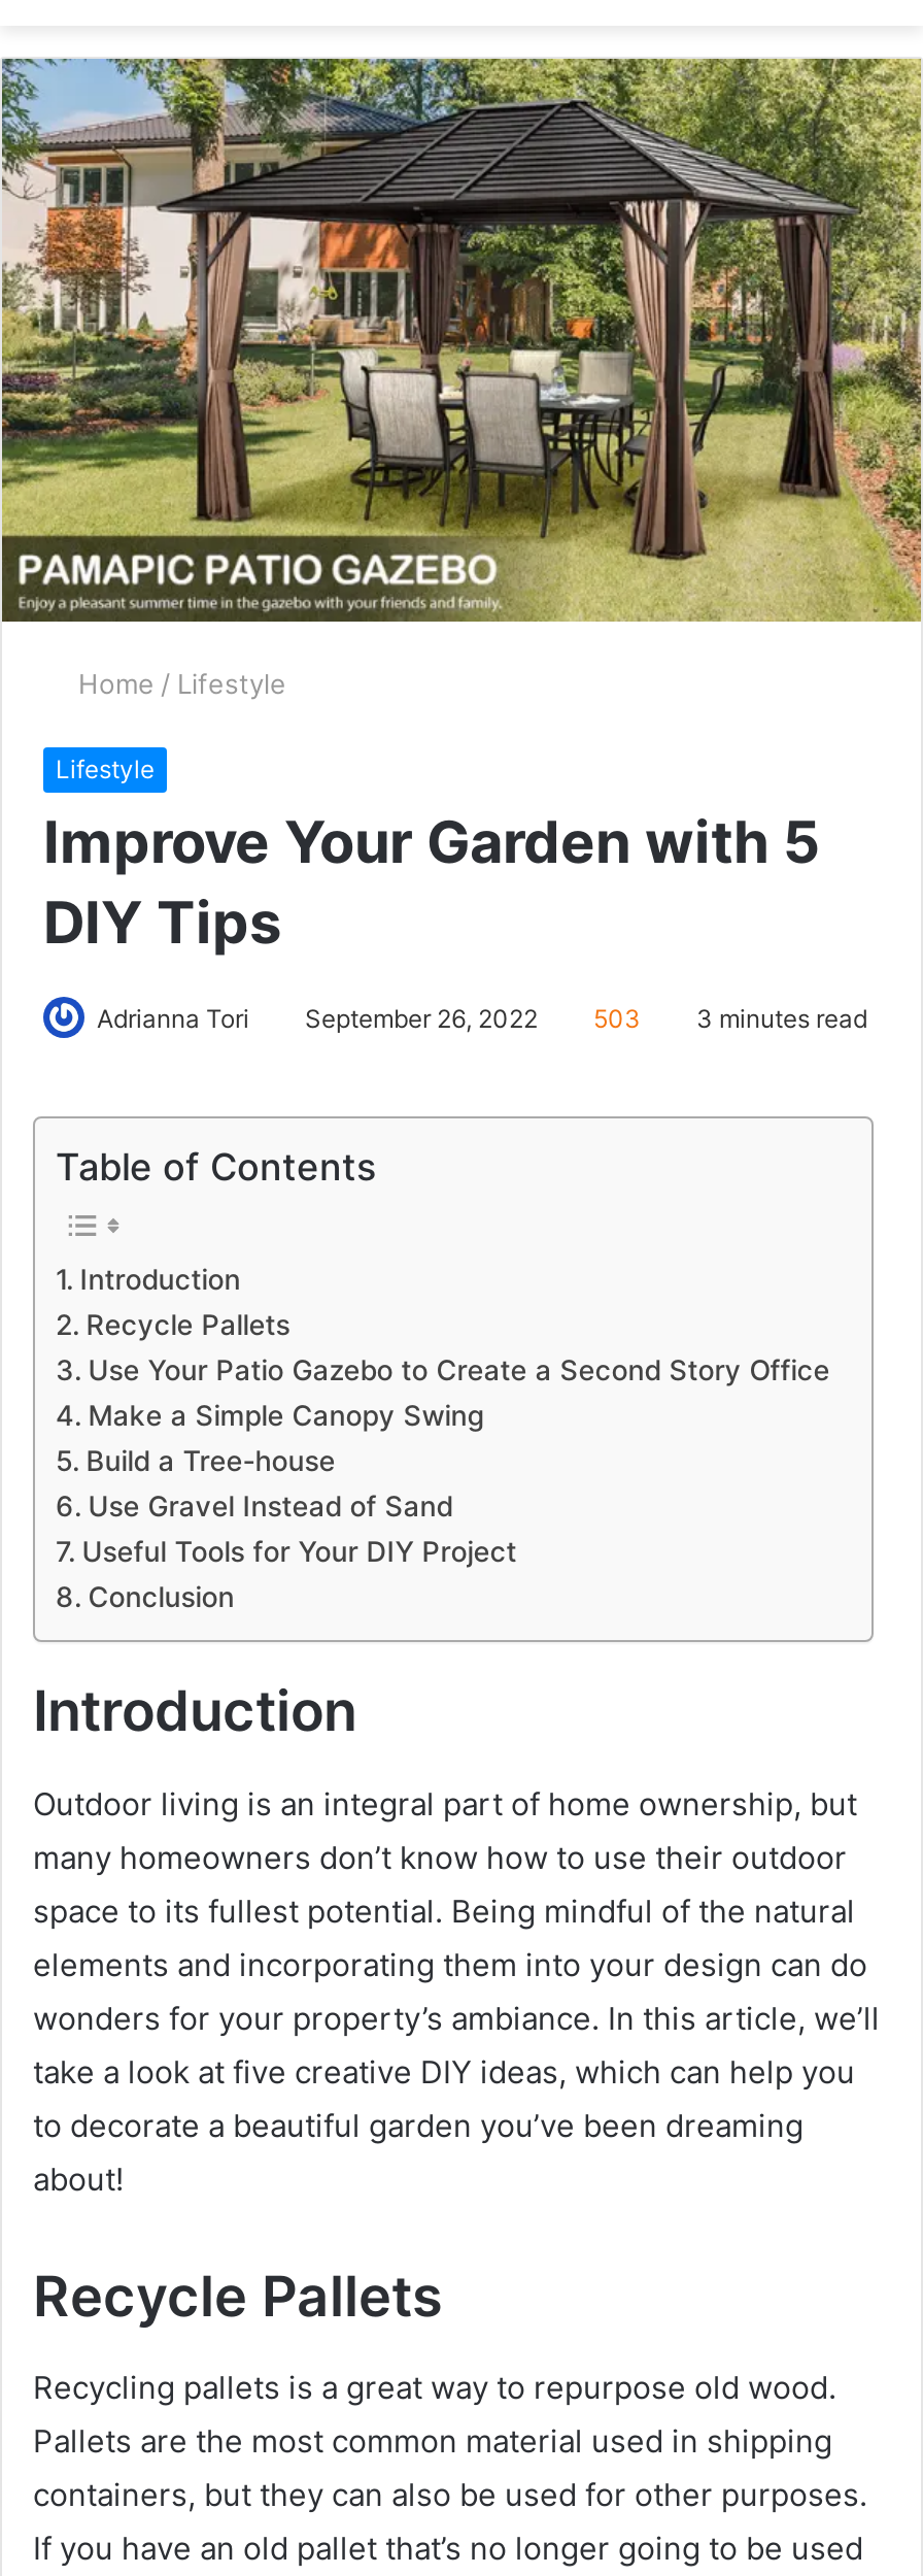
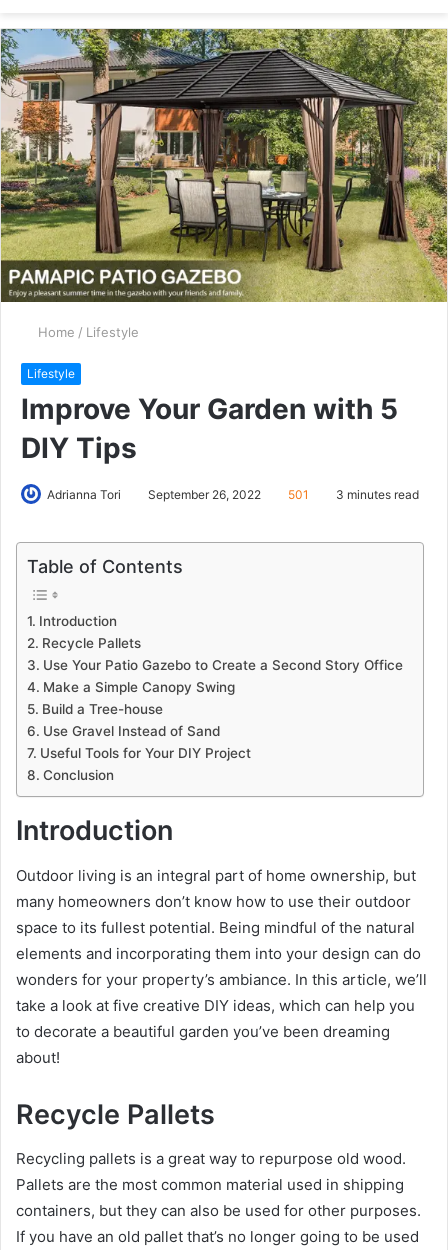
- Adrianna Tori September 26, 2022 503 3 minutes read
+ Adrianna Tori September 26, 2022 501 3 minutes read
